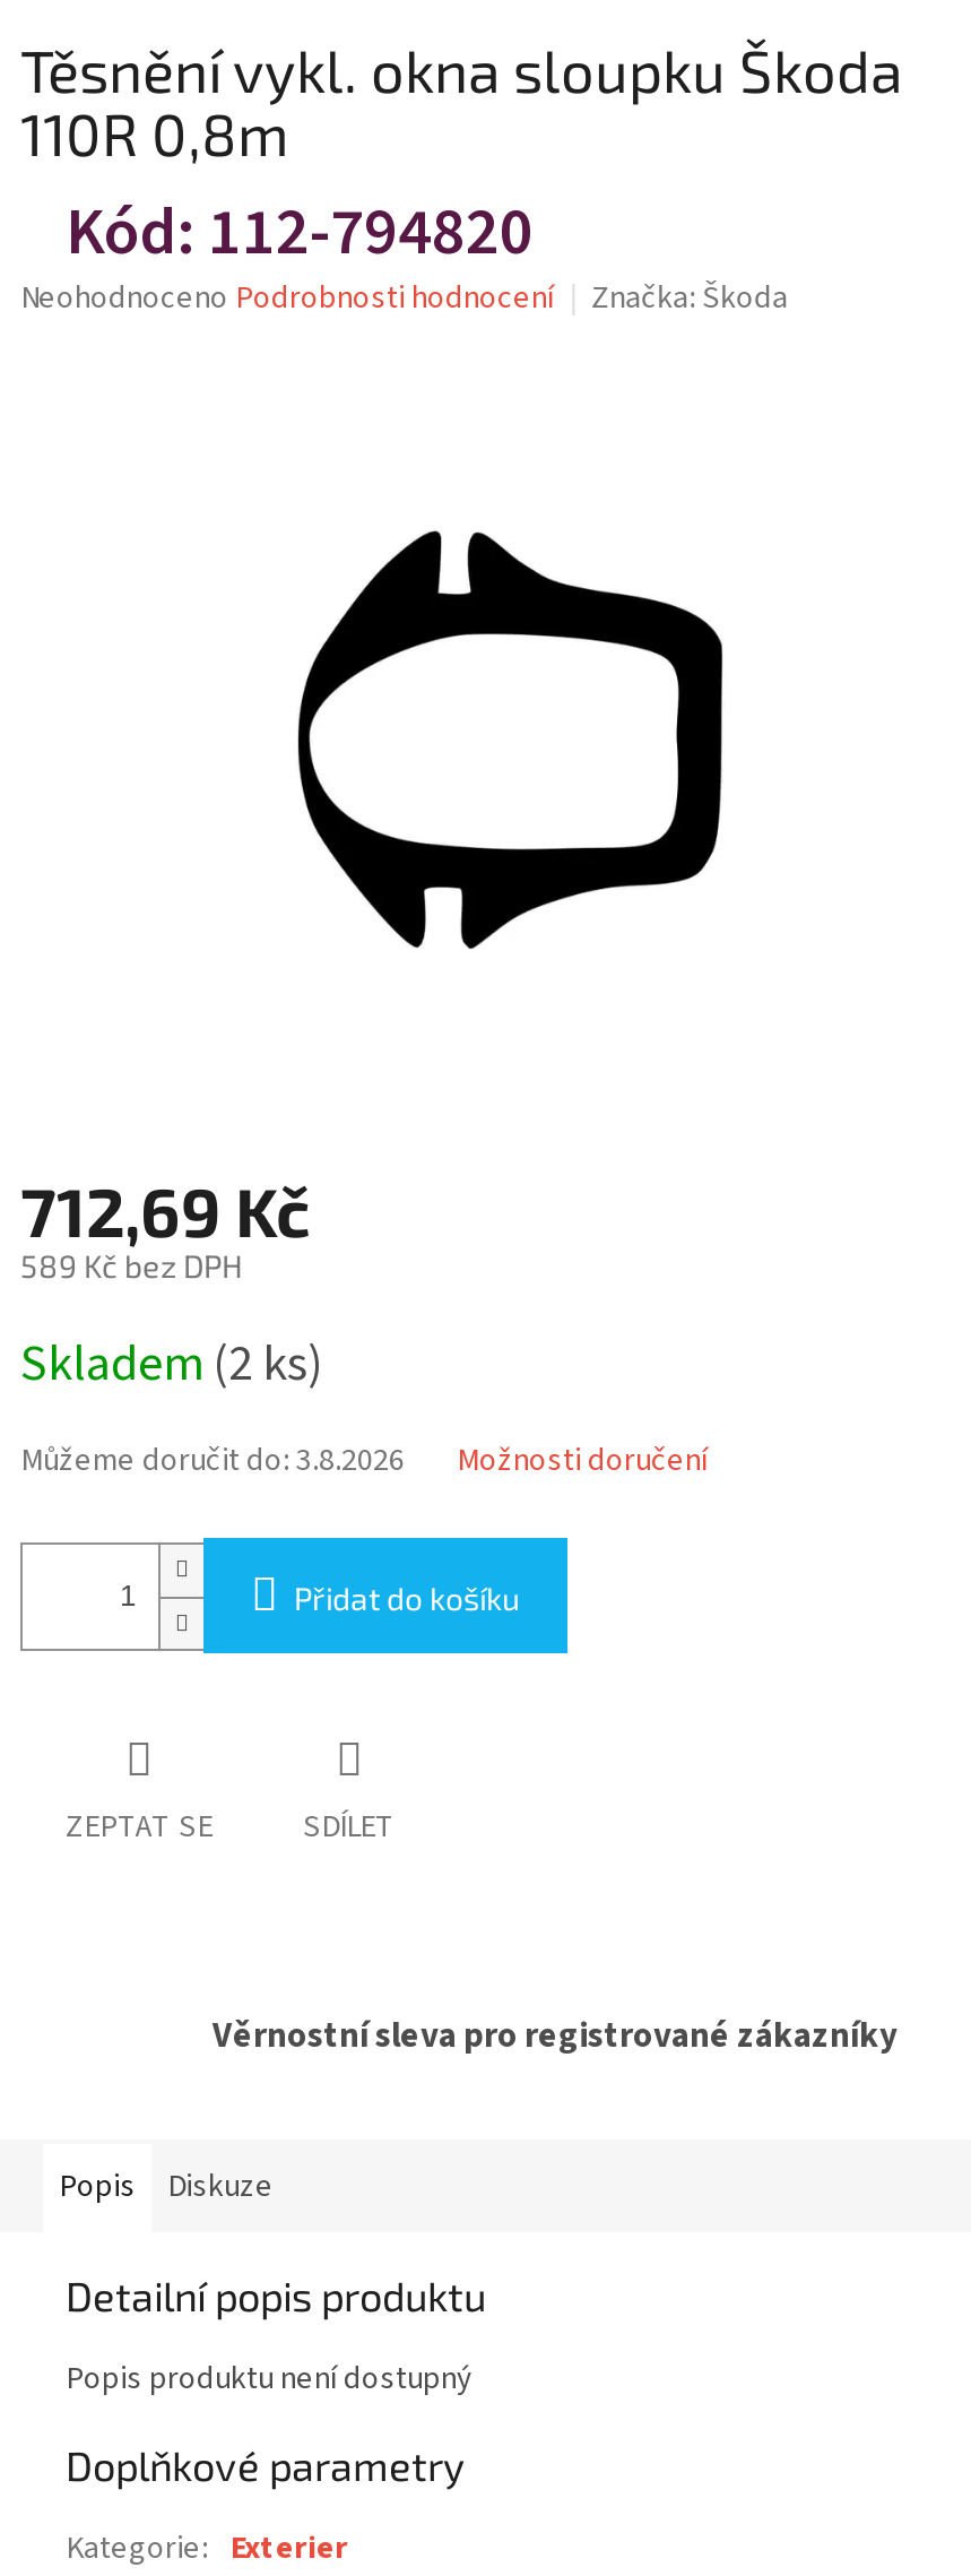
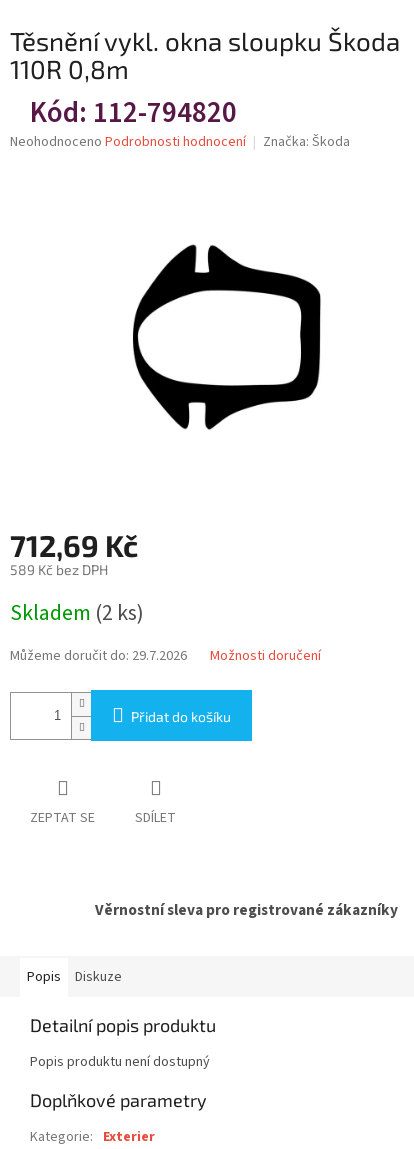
- Můžeme doručit do: 3.8.2026
+ Můžeme doručit do: 29.7.2026
